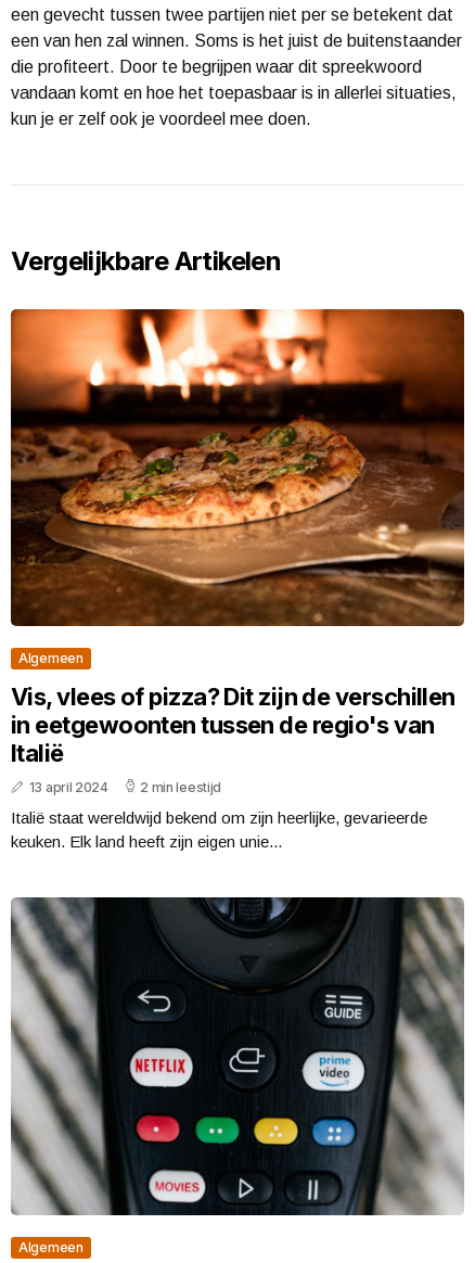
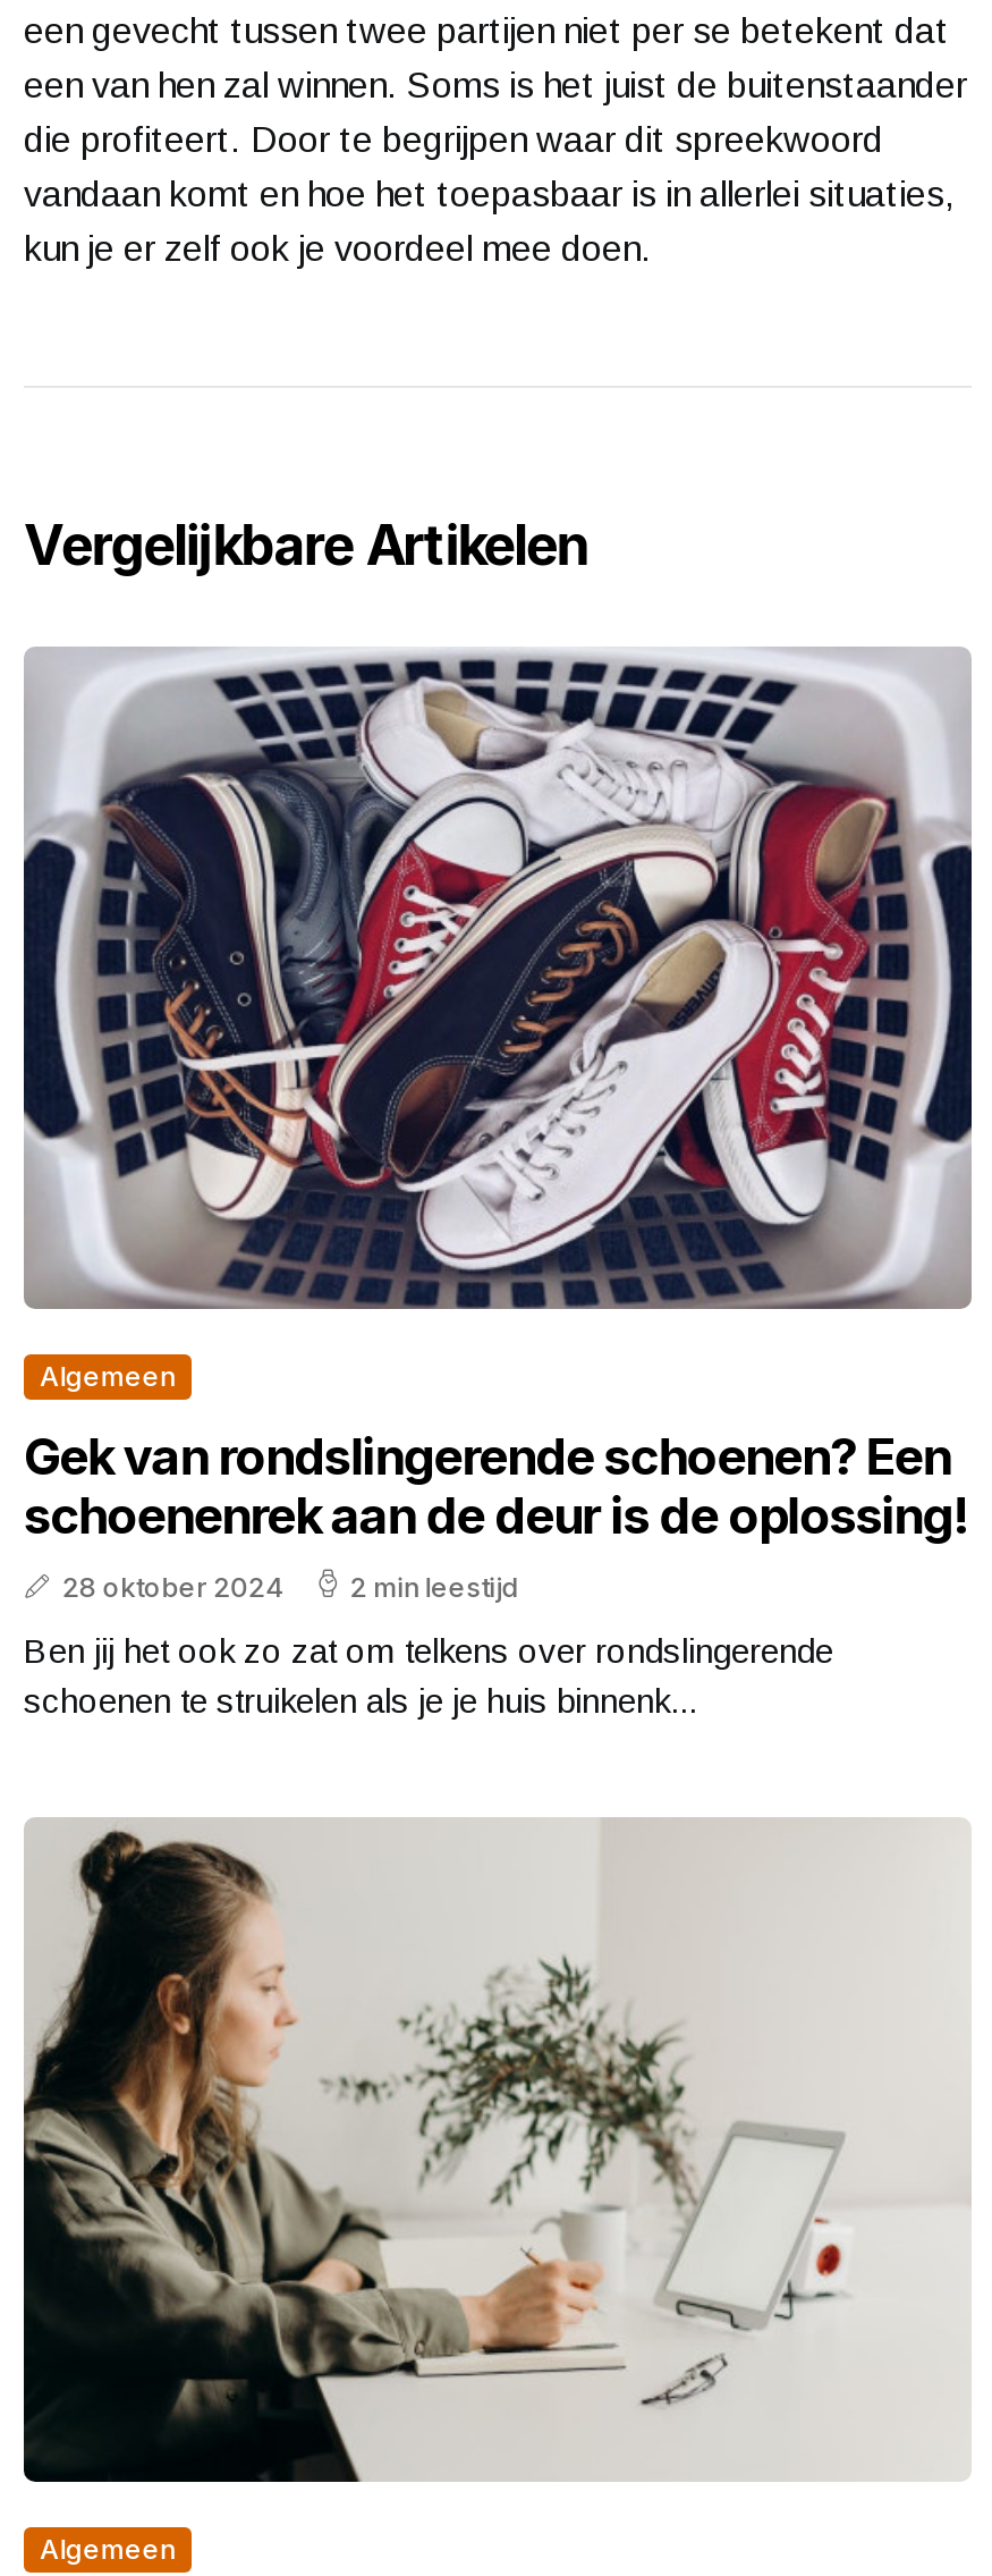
- [image]
+ [image]

- Vis, vlees of pizza? Dit zijn de verschillen
- in eetgewoonten tussen de regio's van
- Italië
- 13 april 2024
+ Gek van rondslingerende schoenen? Een
+ schoenenrek aan de deur is de oplossing!
+ 28 oktober 2024

- Italië staat wereldwijd bekend om zijn heerlijke, gevarieerde
- keuken. Elk land heeft zijn eigen unie...
+ Ben jij het ook zo zat om telkens over rondslingerende
+ schoenen te struikelen als je je huis binnenk...

- [image]
+ [image]
